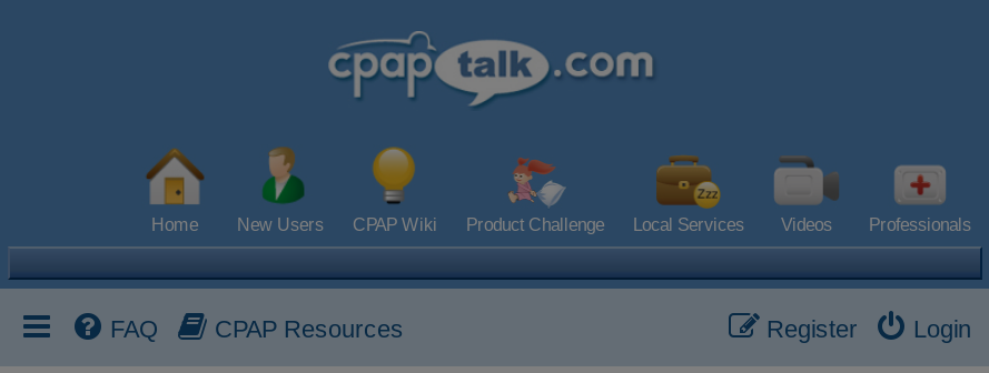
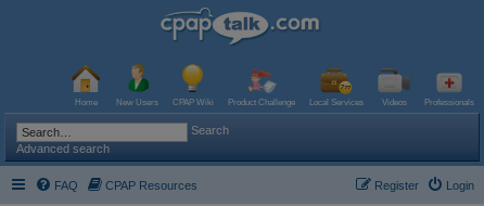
+ Search
+ Advanced search
